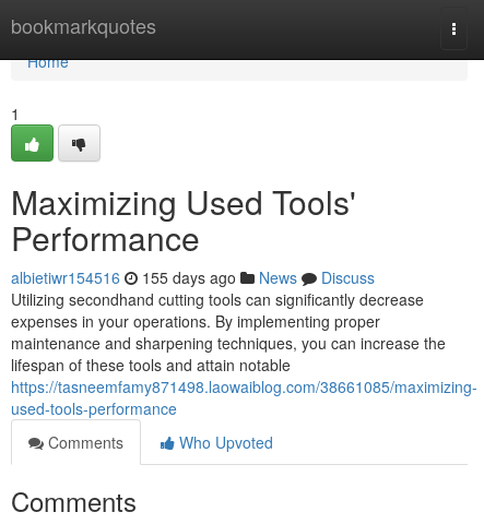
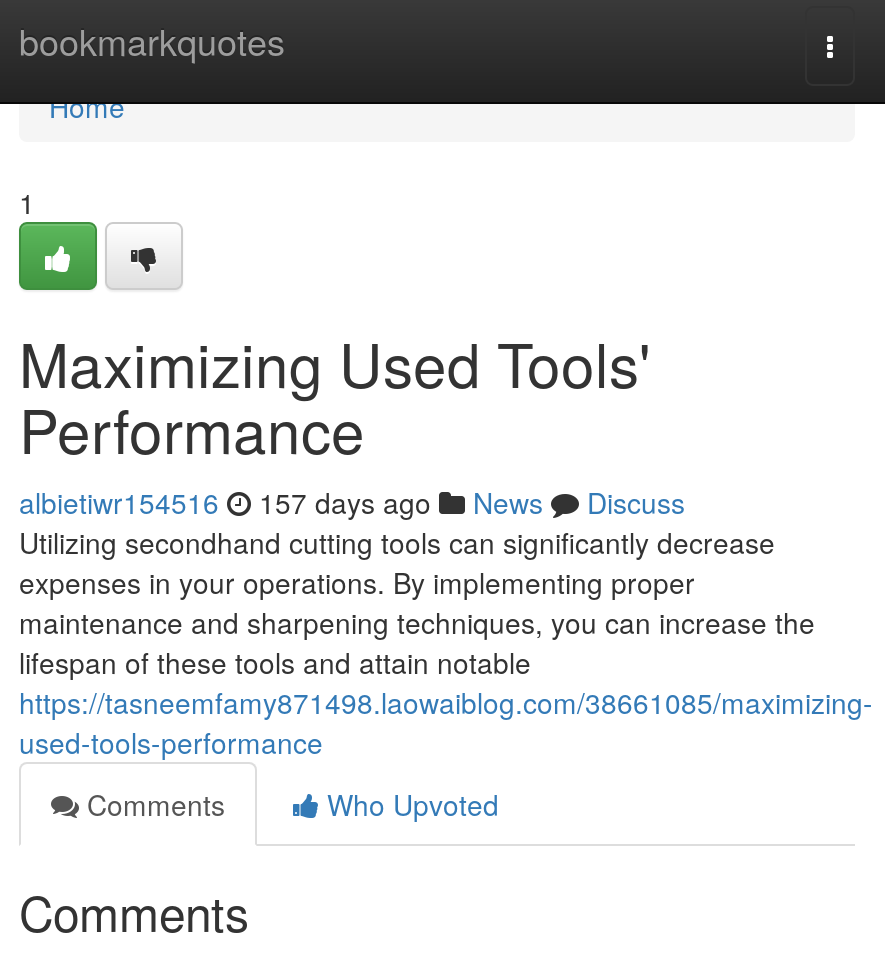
- albietiwr154516 155 days ago News Discuss
+ albietiwr154516 157 days ago News Discuss
